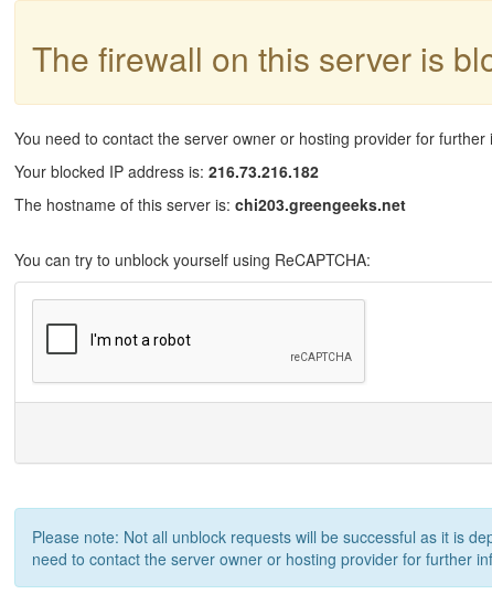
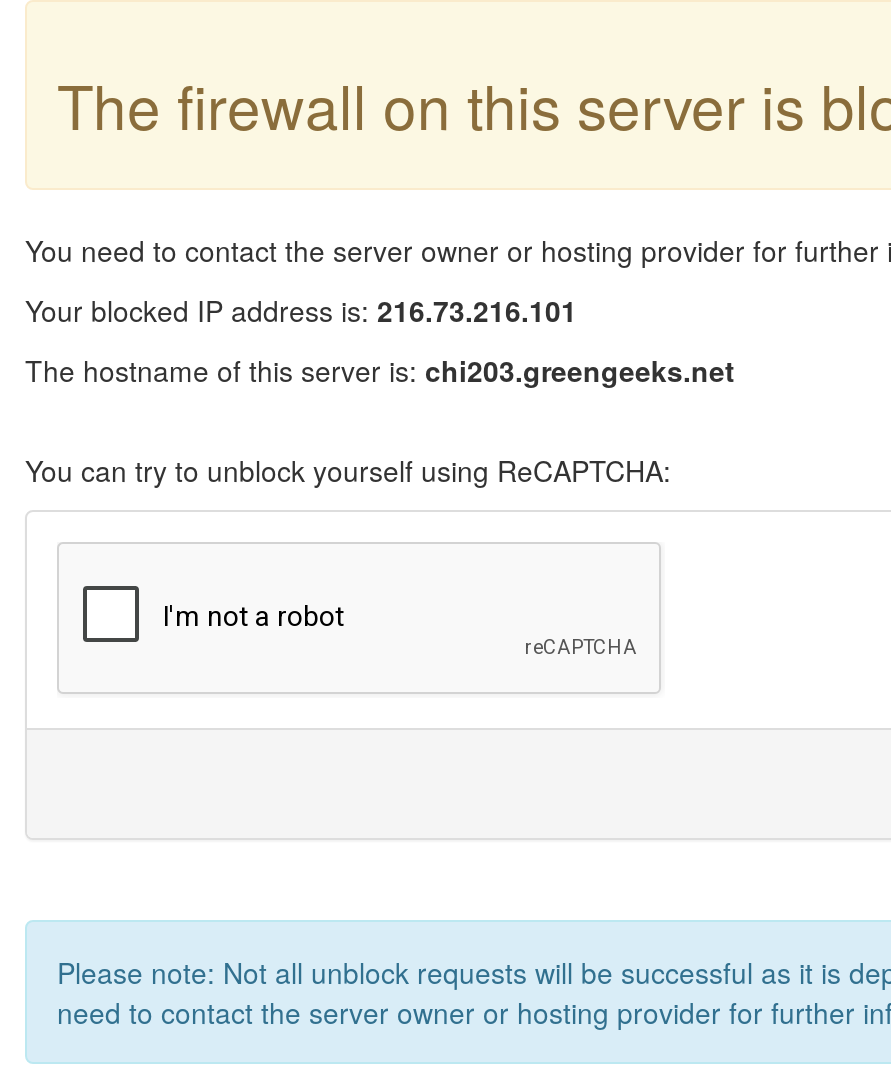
- Your blocked IP address is: 216.73.216.182
+ Your blocked IP address is: 216.73.216.101
